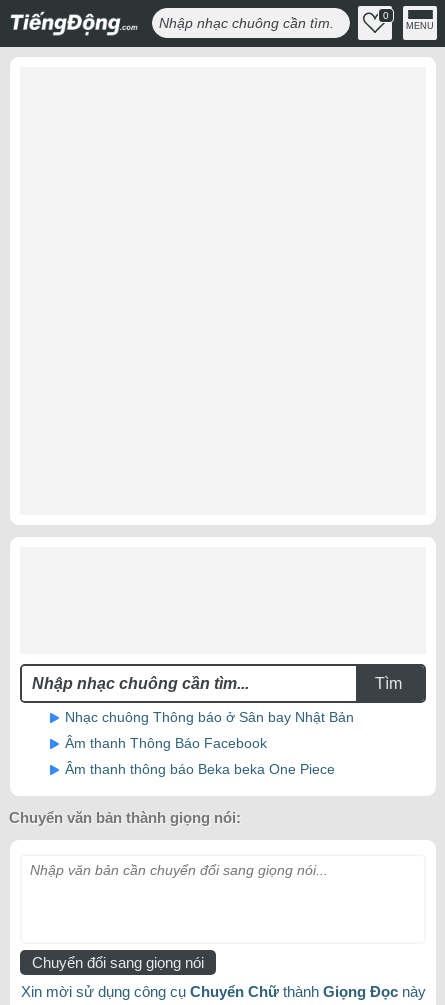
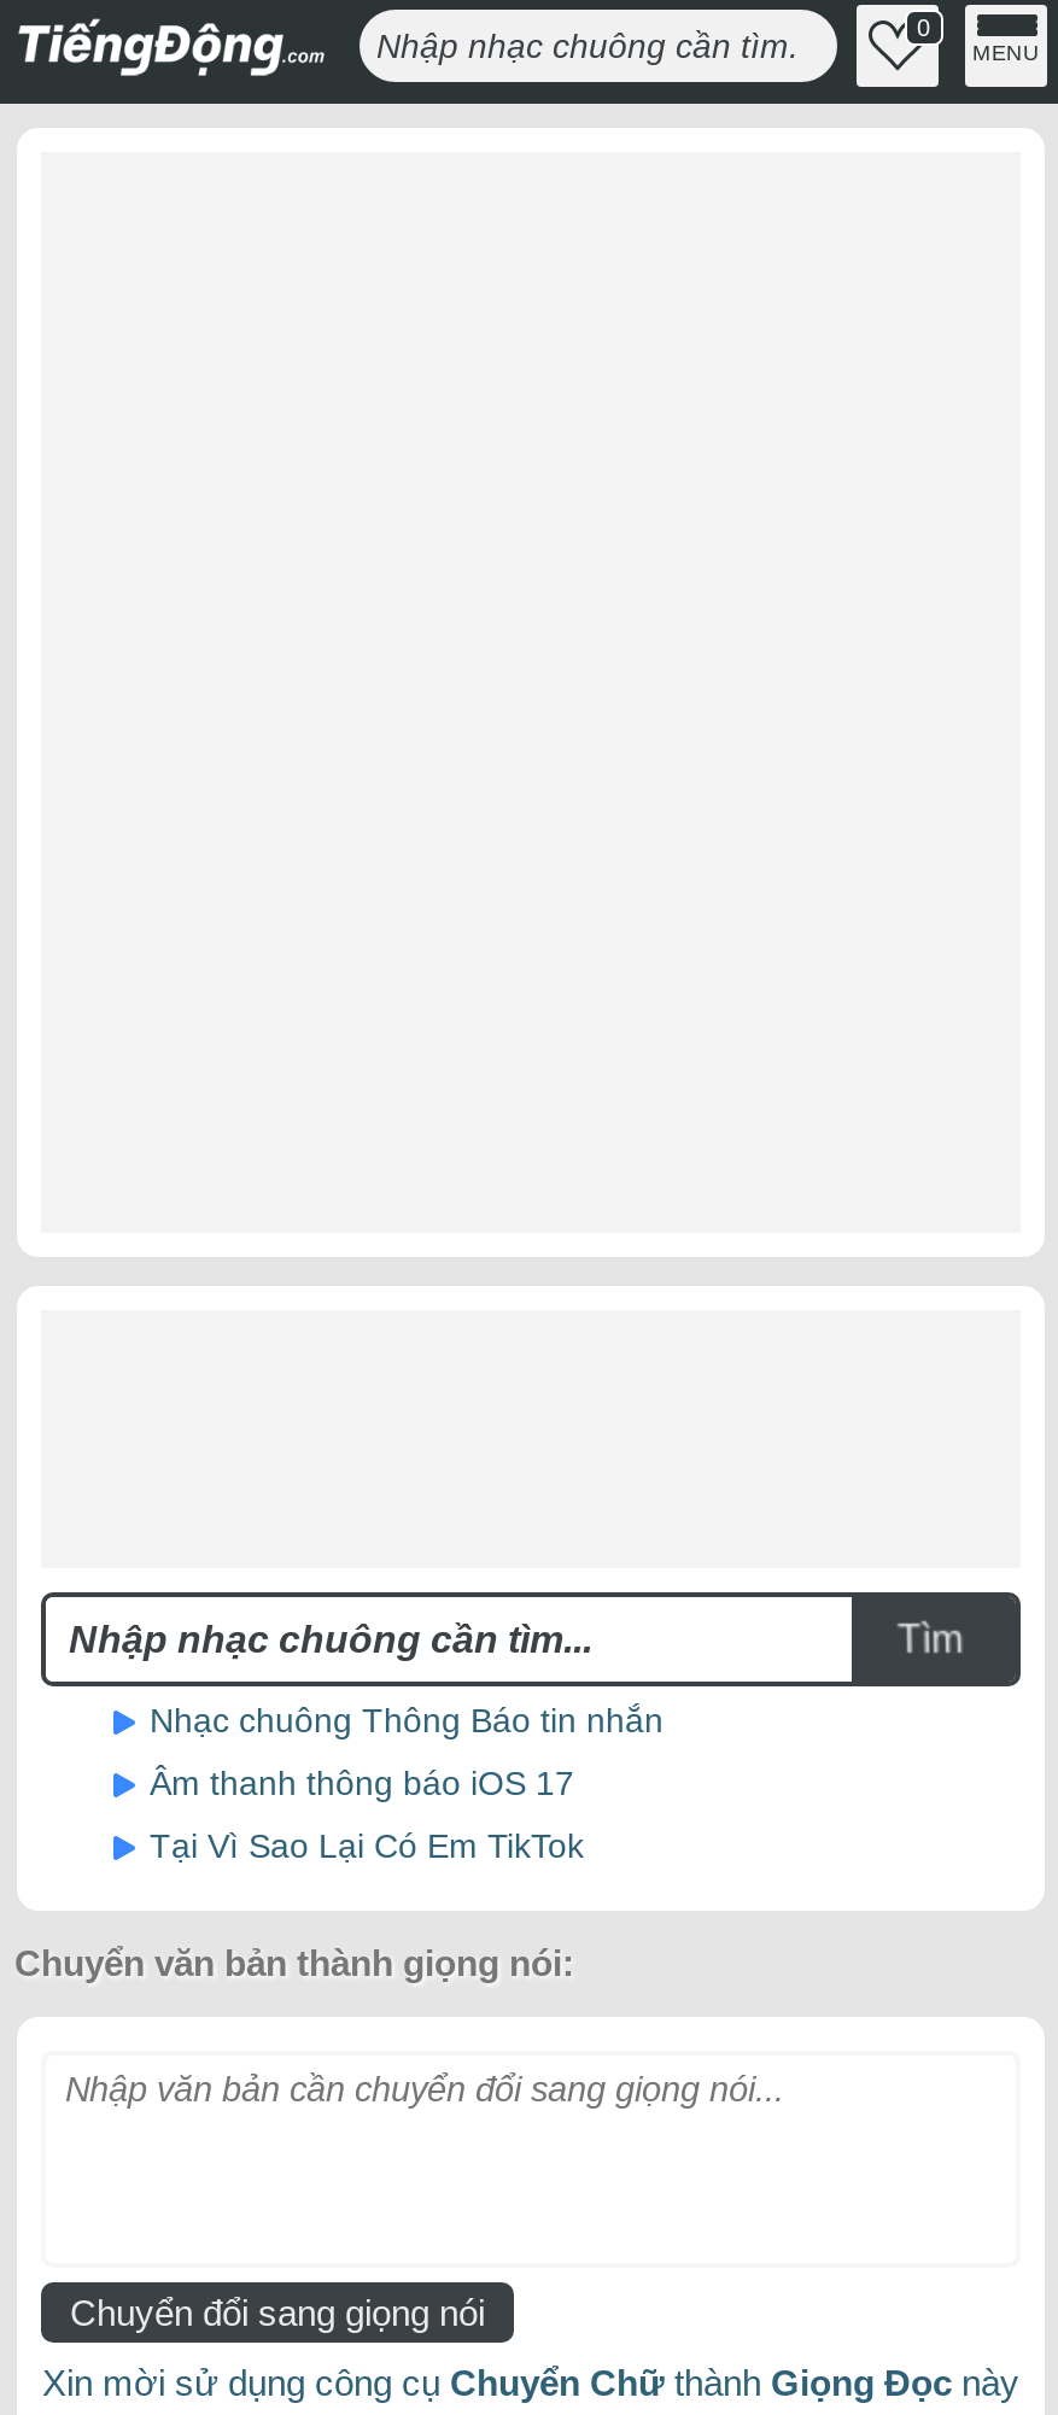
- Nhạc chuông Thông báo ở Sân bay Nhật Bản
+ Nhạc chuông Thông Báo tin nhắn

- Âm thanh Thông Báo Facebook
+ Âm thanh thông báo iOS 17

- Âm thanh thông báo Beka beka One Piece
+ Tại Vì Sao Lại Có Em TikTok
